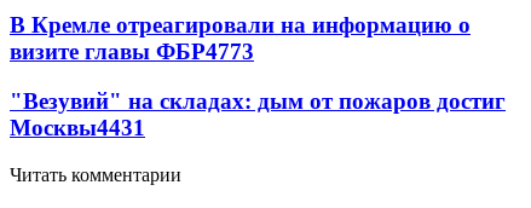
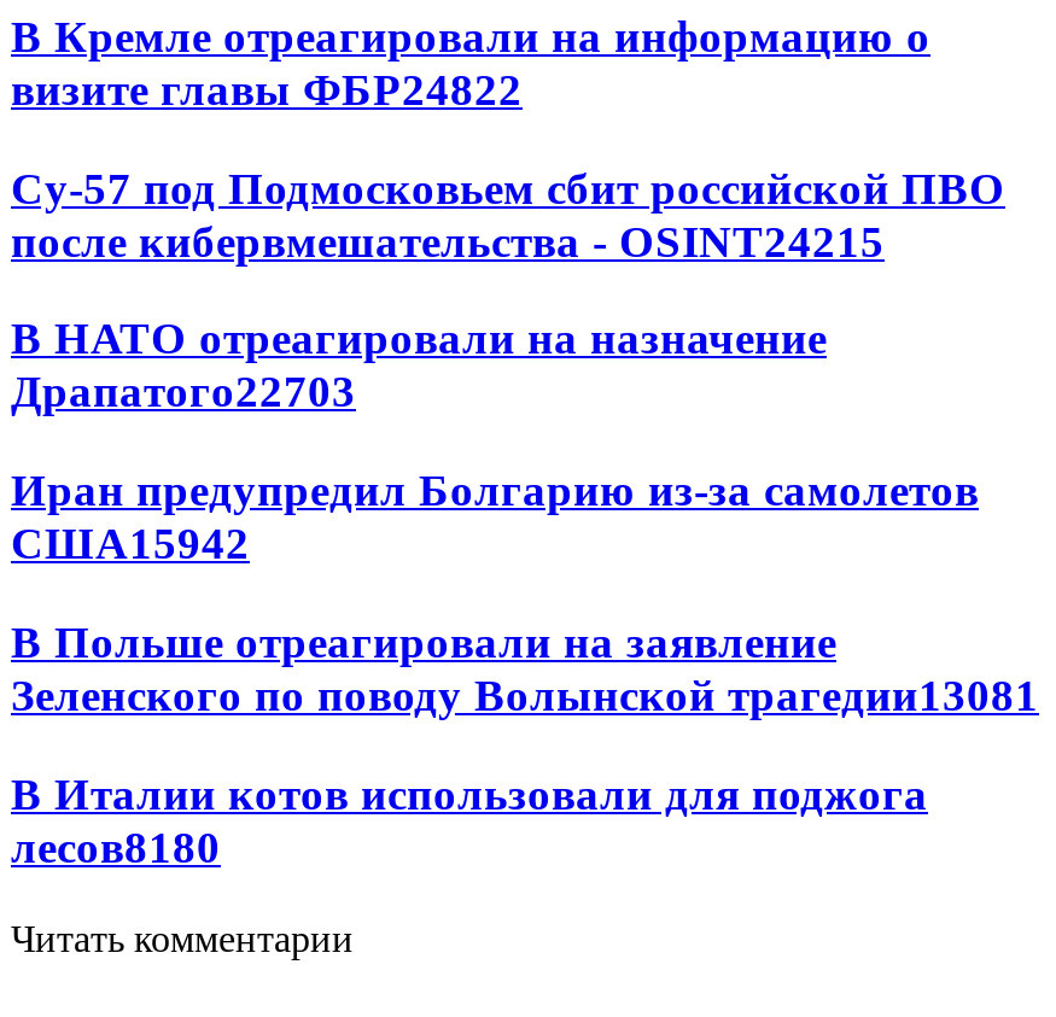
- визите главы ФБР4773
- "Везувий" на складах: дым от пожаров достиг
- Москвы4431
+ визите главы ФБР24822
+ Су-57 под Подмосковьем сбит российской ПВО
+ после кибервмешательства - OSINT24215
+ В НАТО отреагировали на назначение
+ Драпатого22703
+ Иран предупредил Болгарию из-за самолетов
+ США15942
+ В Польше отреагировали на заявление
+ Зеленского по поводу Волынской трагедии13081
+ В Италии котов использовали для поджога
+ лесов8180
